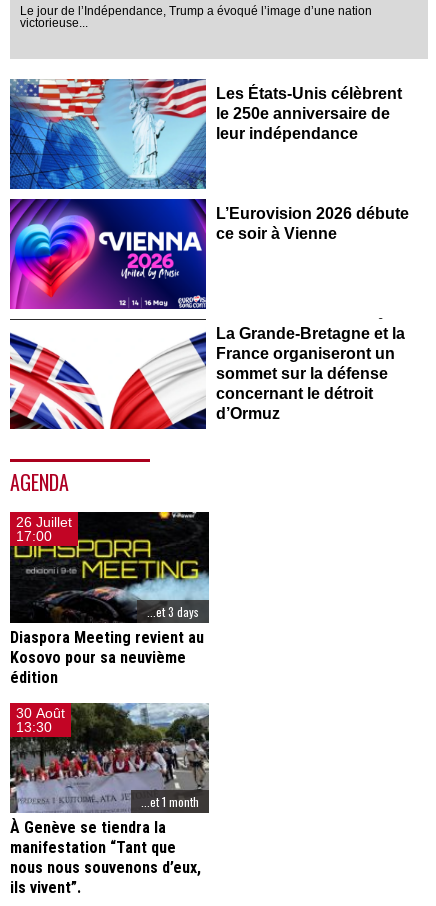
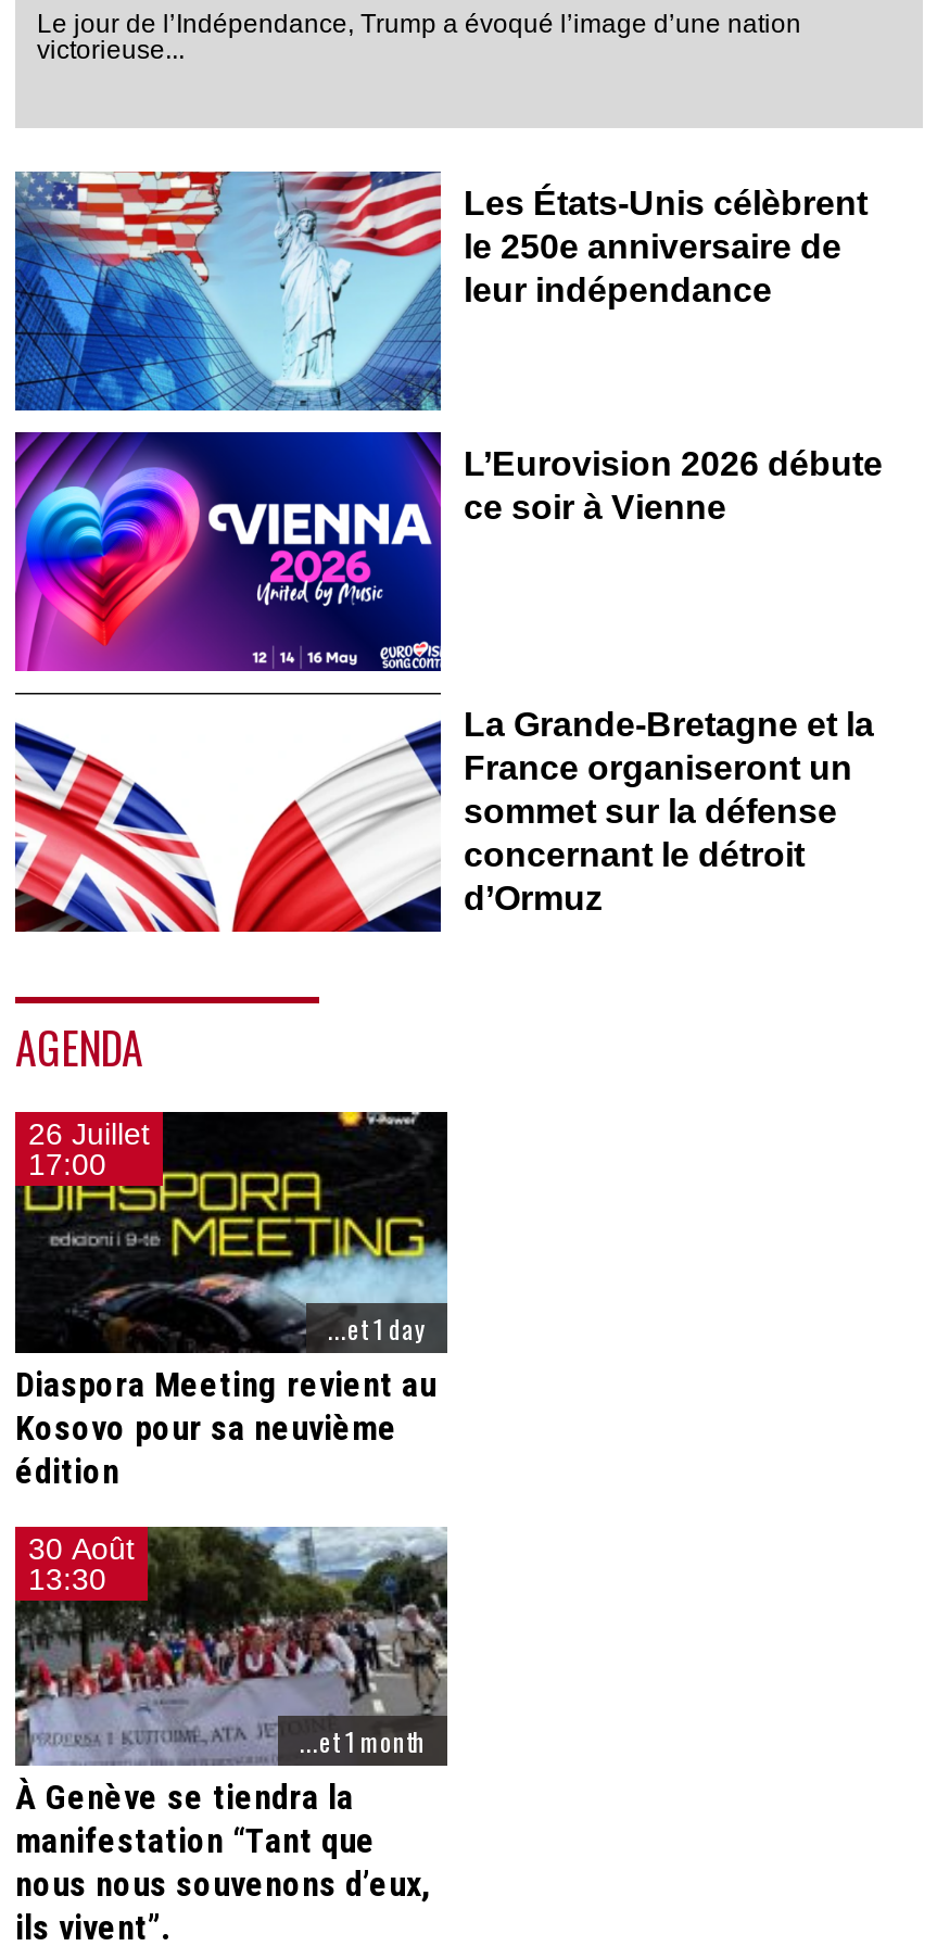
- ...et 3 days
+ ...et 1 day
